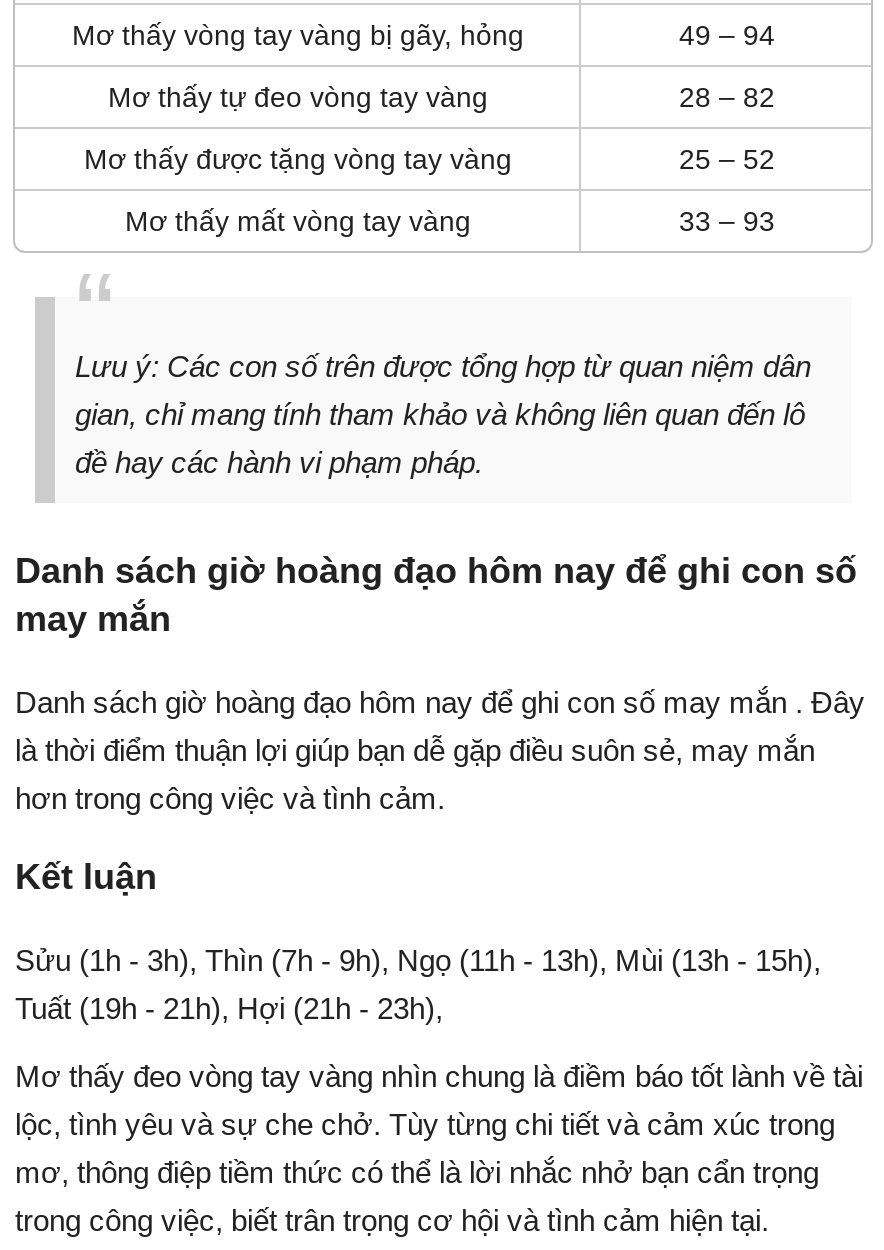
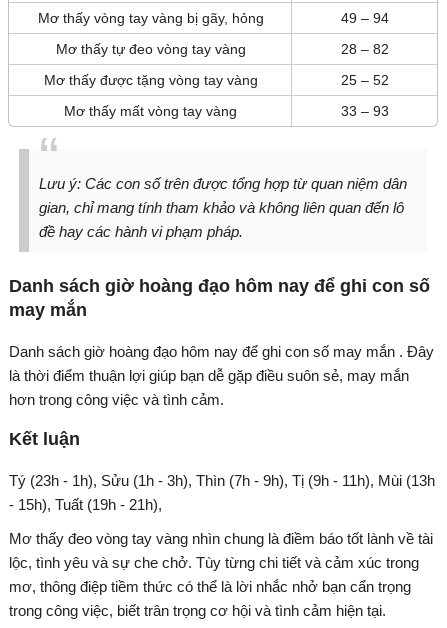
- Sửu (1h - 3h), Thìn (7h - 9h), Ngọ (11h - 13h), Mùi (13h - 15h),
- Tuất (19h - 21h), Hợi (21h - 23h),
+ Tý (23h - 1h), Sửu (1h - 3h), Thìn (7h - 9h), Tị (9h - 11h), Mùi (13h
+ - 15h), Tuất (19h - 21h),
